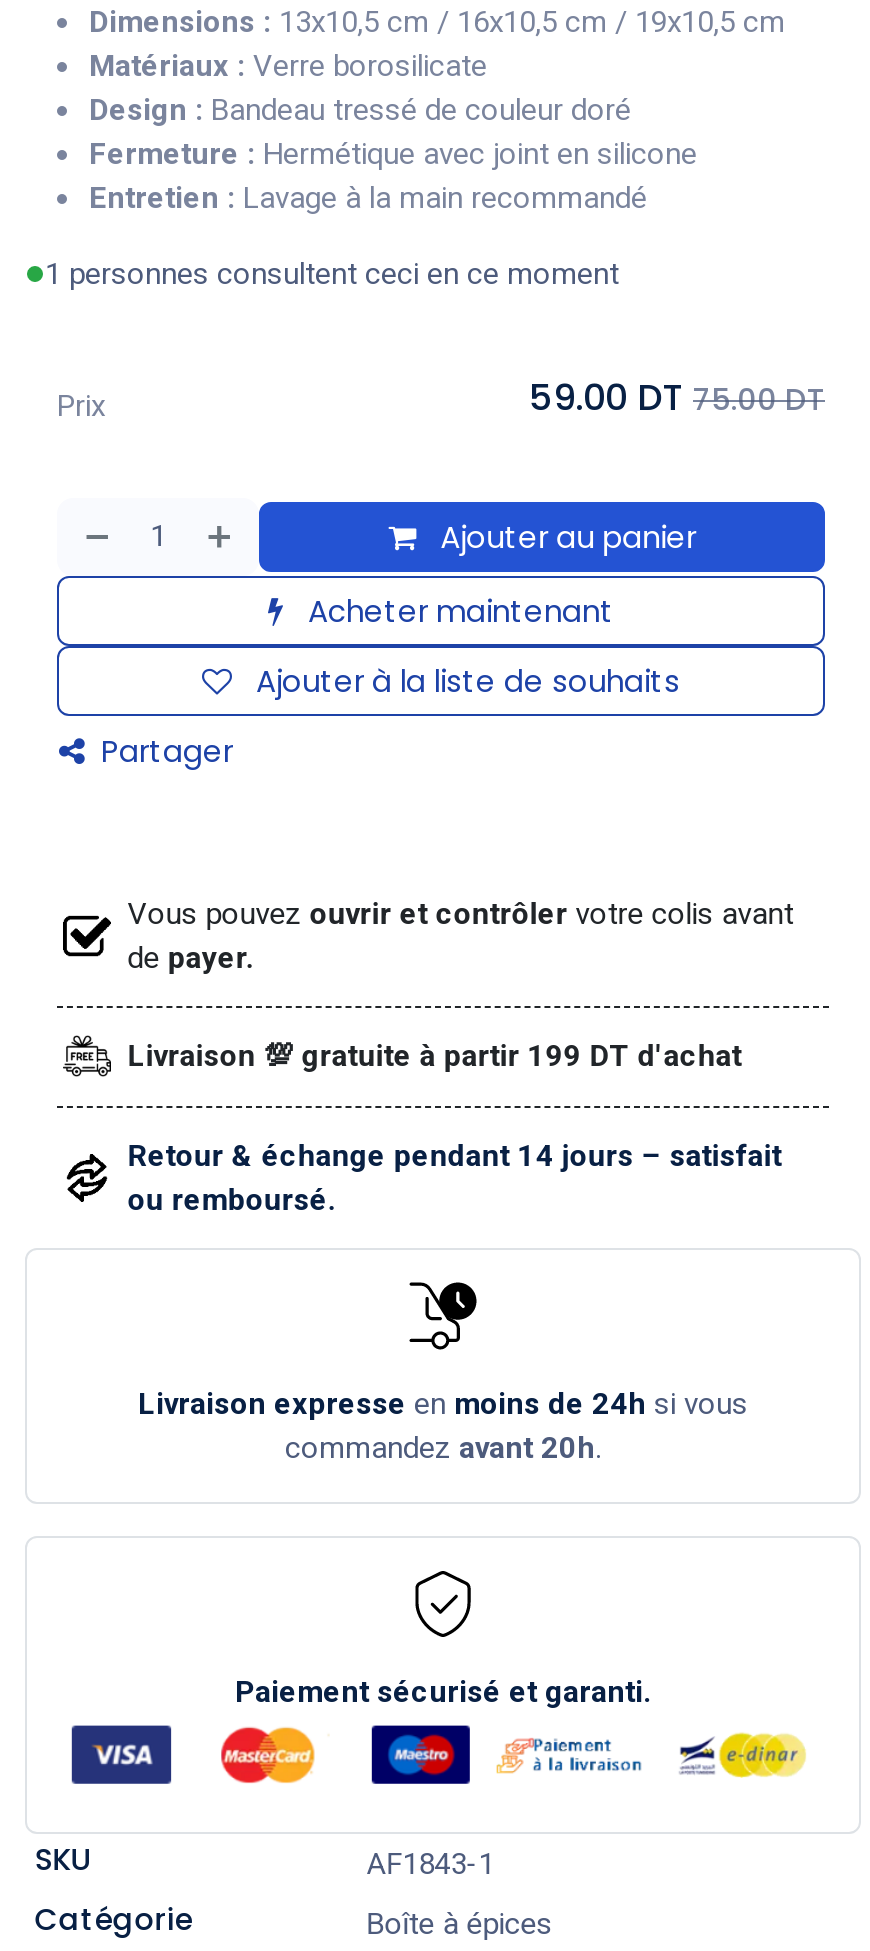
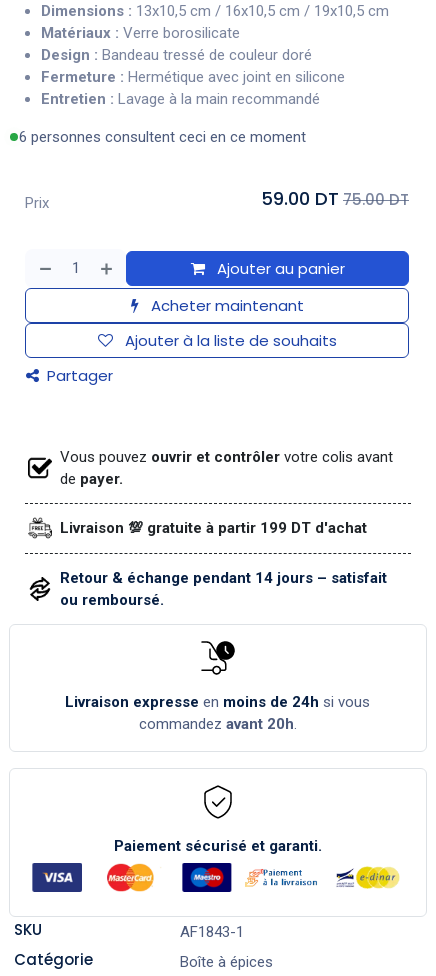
- 1 personnes consultent ceci en ce moment
+ 6 personnes consultent ceci en ce moment
